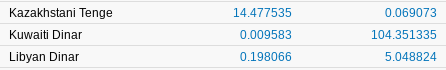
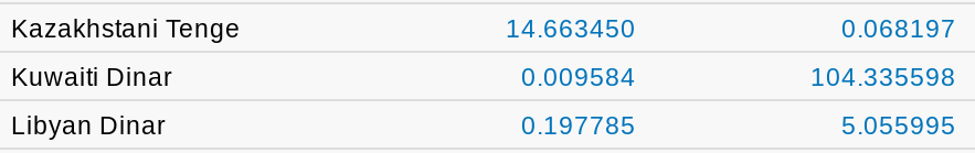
- 14.477535
+ 14.663450

- 0.069073
+ 0.068197

- 0.009583
+ 0.009584

- 104.351335
+ 104.335598

- 0.198066
+ 0.197785

- 5.048824
+ 5.055995
